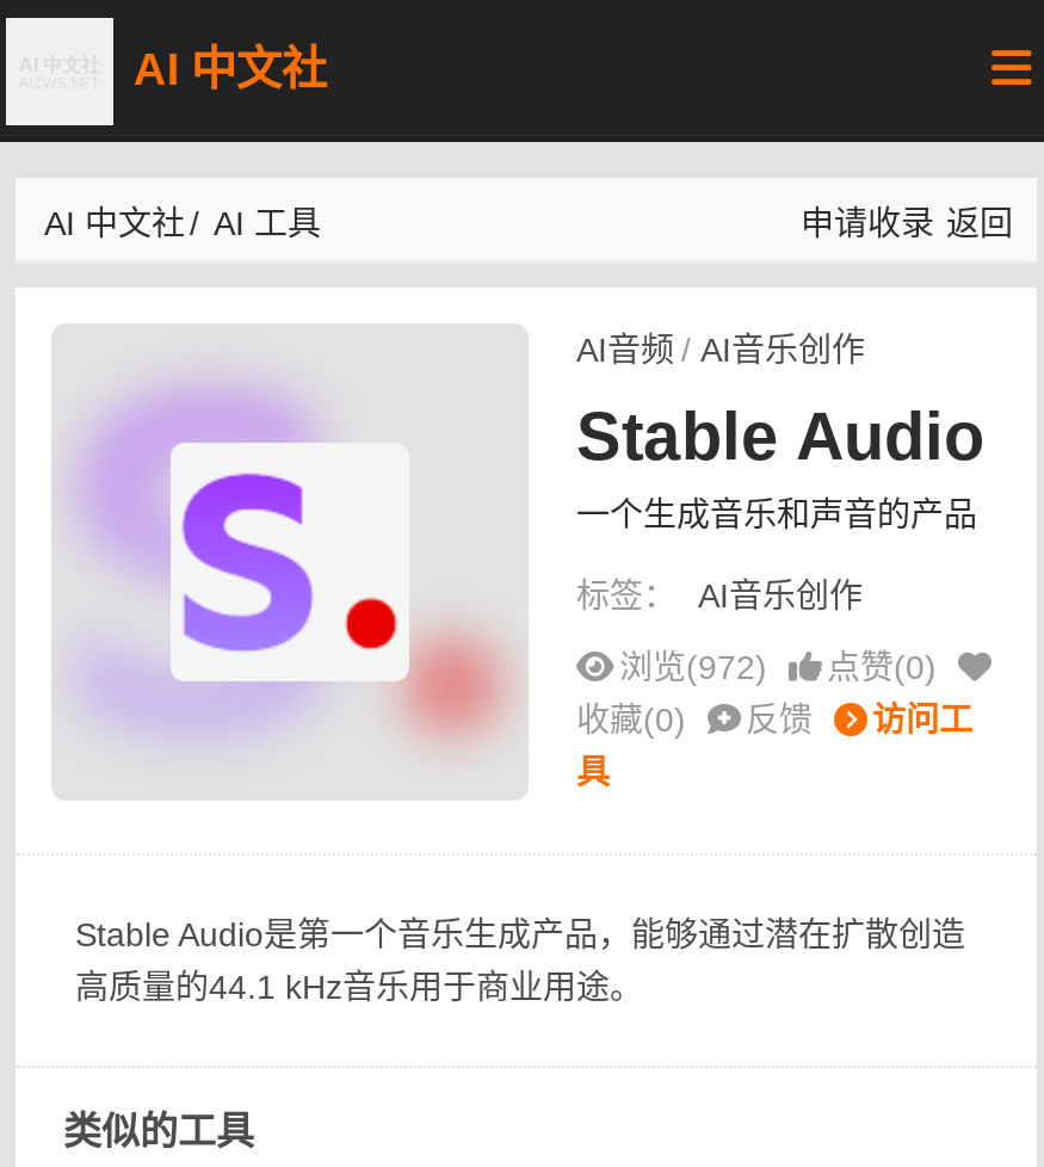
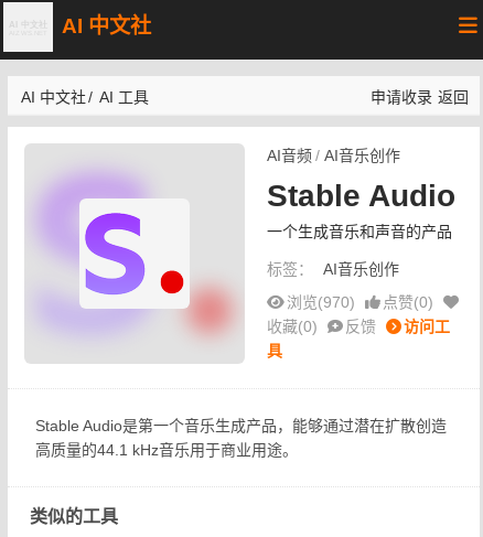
- 浏览(972) 点赞(0)
+ 浏览(970) 点赞(0)
